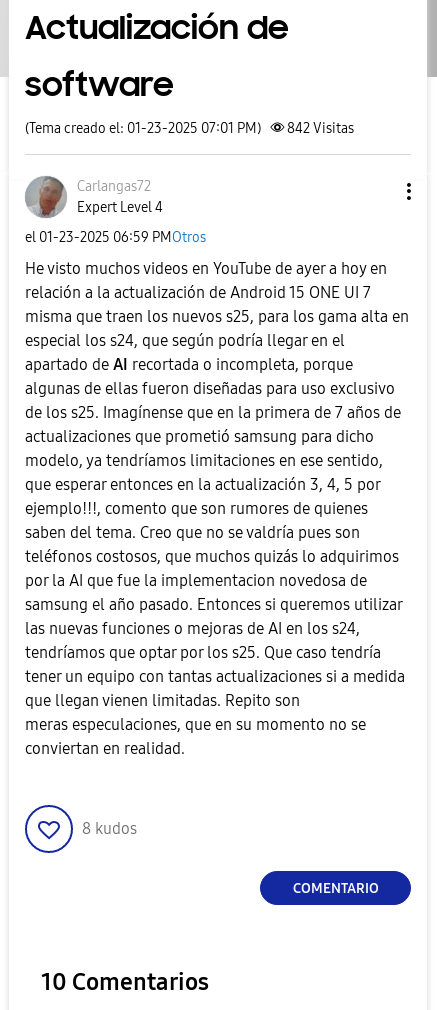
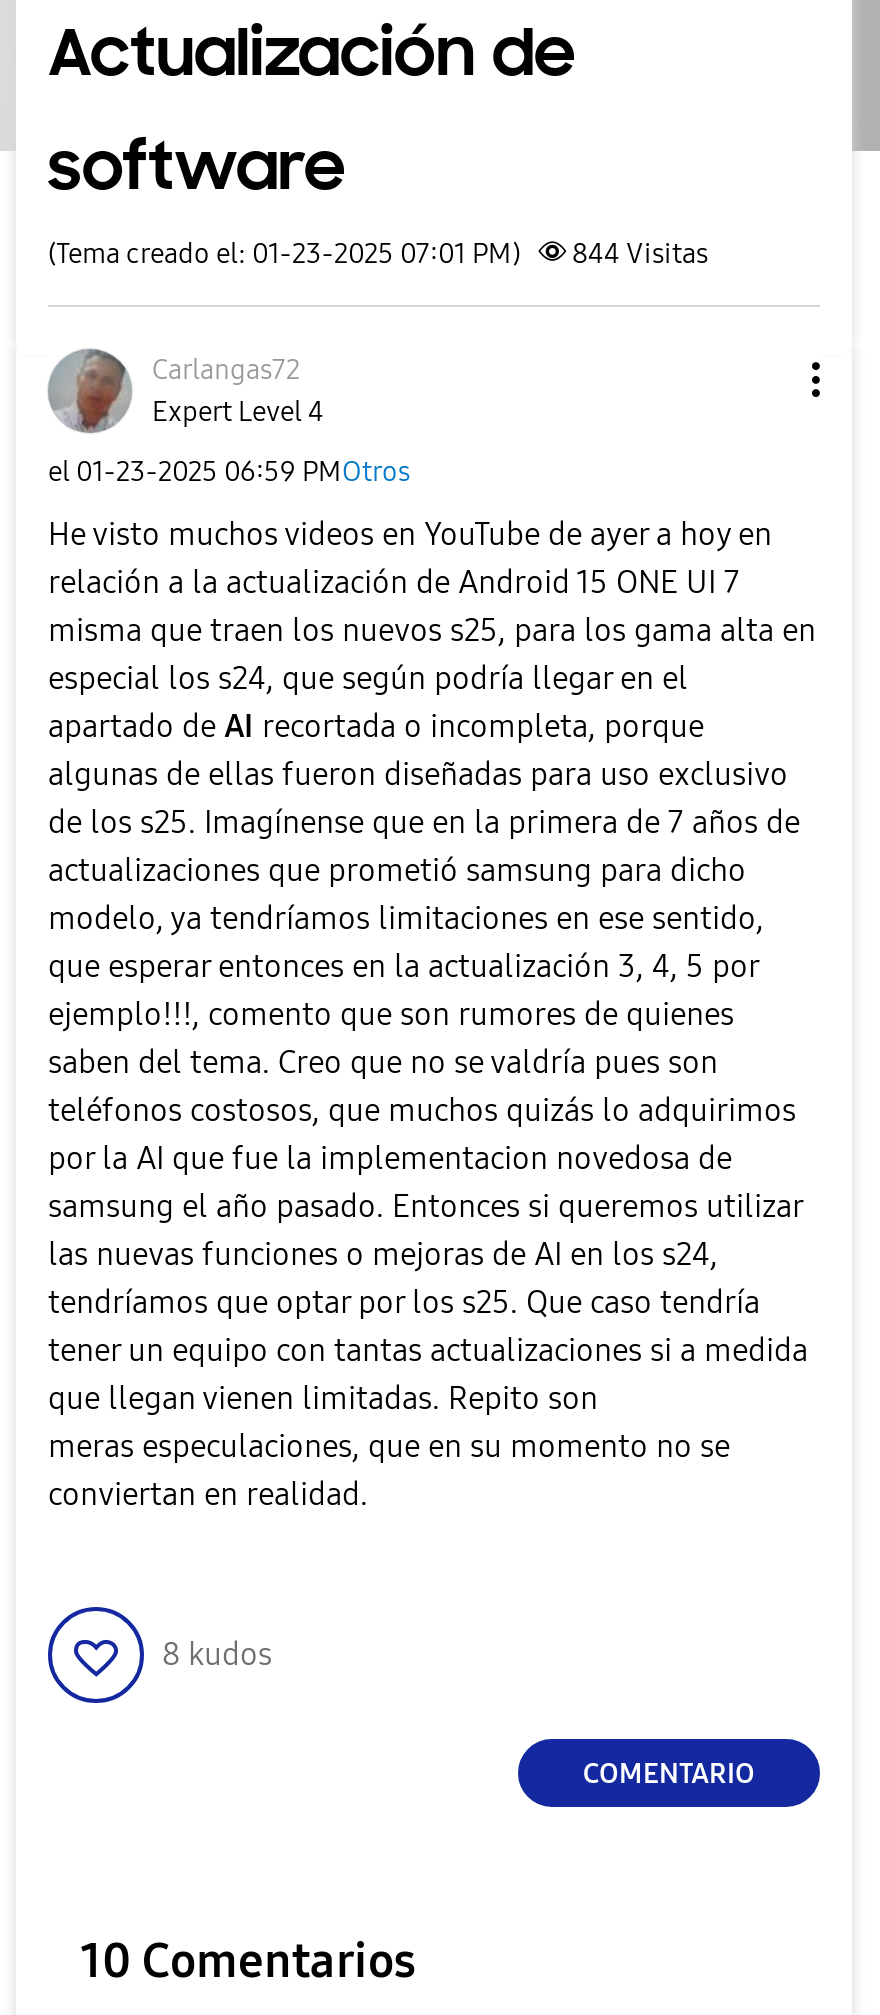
- (Tema creado el: 01-23-2025 07:01 PM) 842 Visitas
+ (Tema creado el: 01-23-2025 07:01 PM) 844 Visitas
